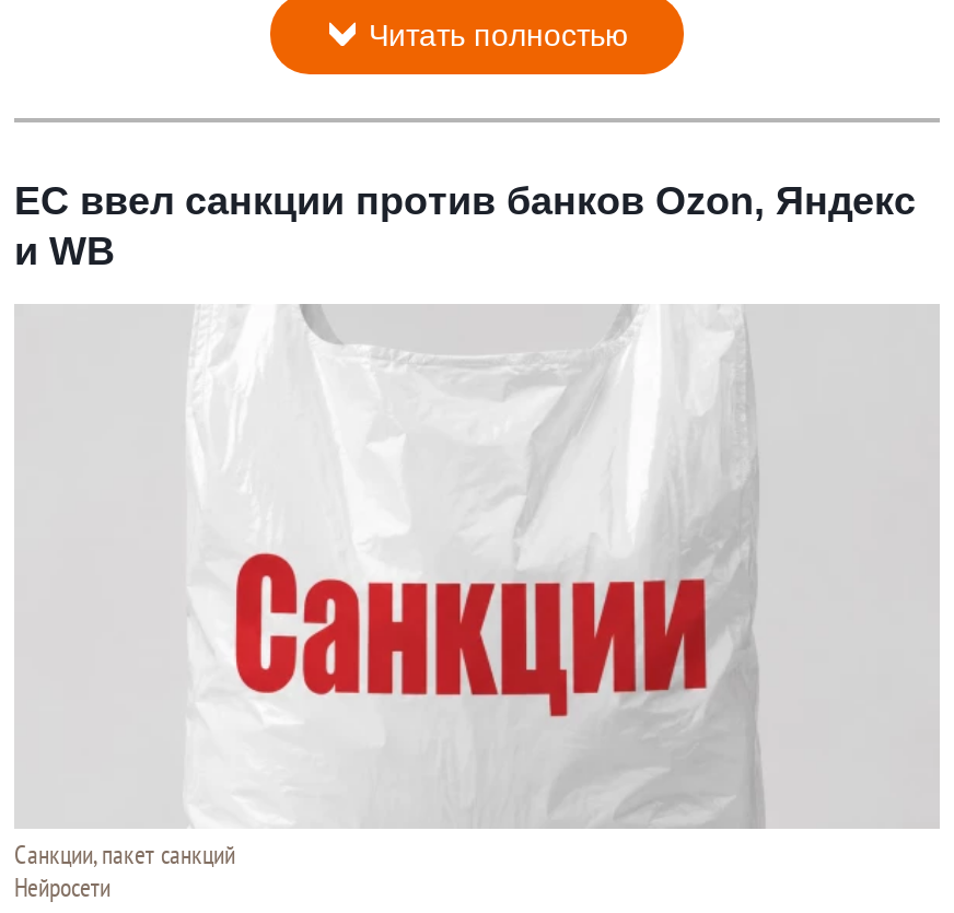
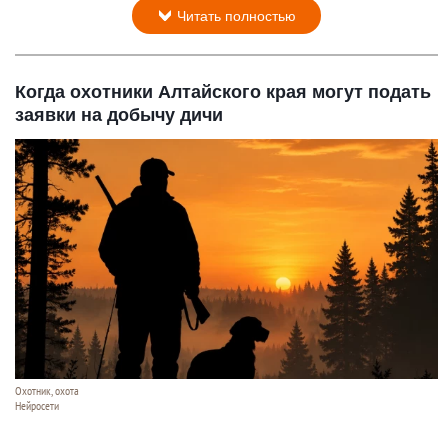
- ЕС ввел санкции против банков Ozon, Яндекс
- и WB
+ Когда охотники Алтайского края могут подать
+ заявки на добычу дичи

- [image]
- Санкции, пакет санкций
+ [image]
+ Охотник, охота
